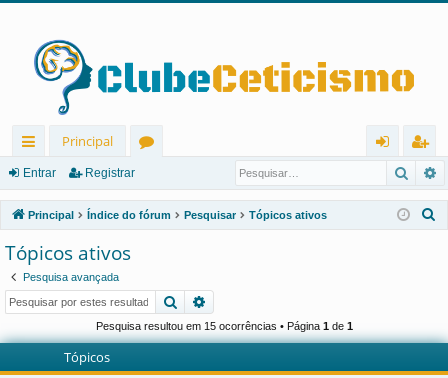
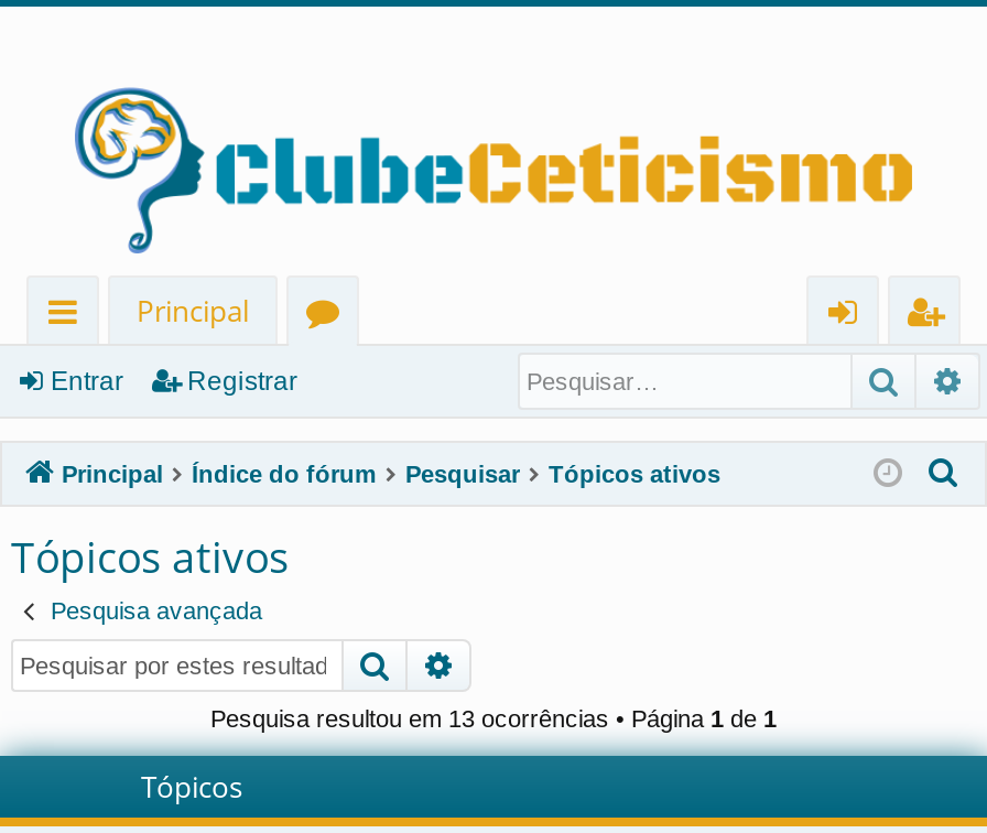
- Pesquisa resultou em 15 ocorrências • Página 1 de 1
+ Pesquisa resultou em 13 ocorrências • Página 1 de 1
